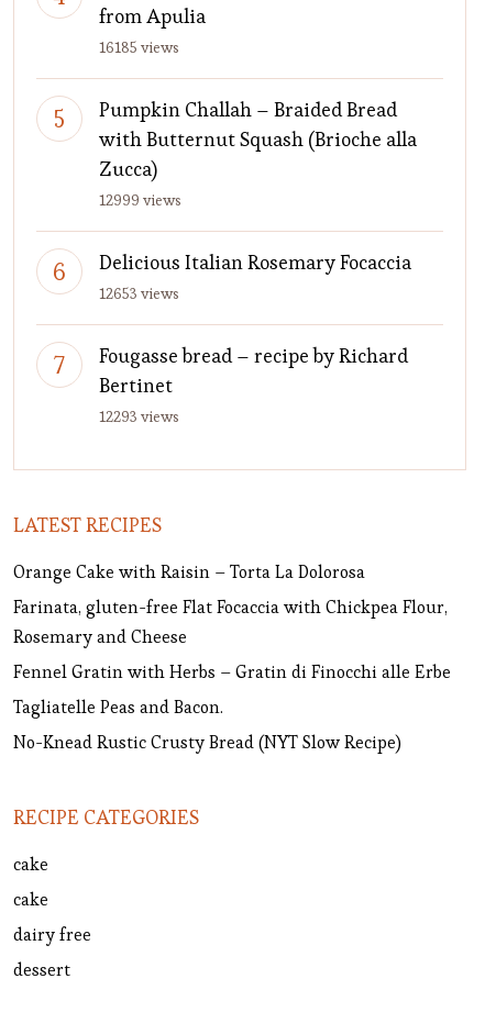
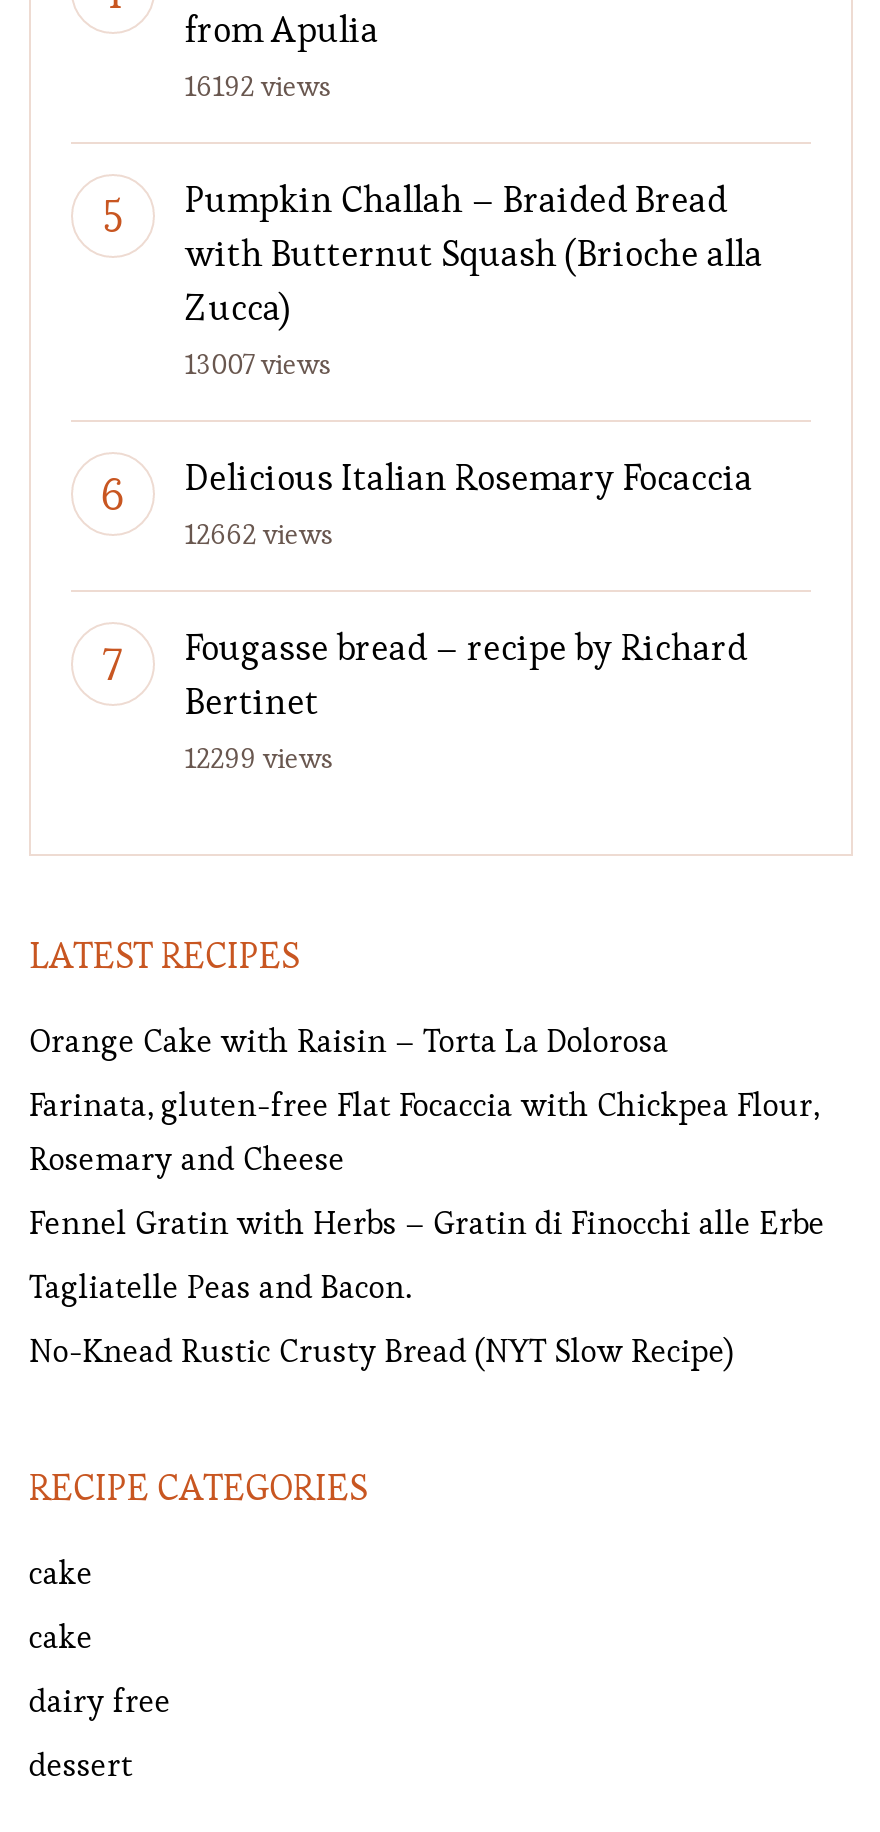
- 16185 views
+ 16192 views

- 12999 views
+ 13007 views

- 12653 views
+ 12662 views

- 12293 views
+ 12299 views
